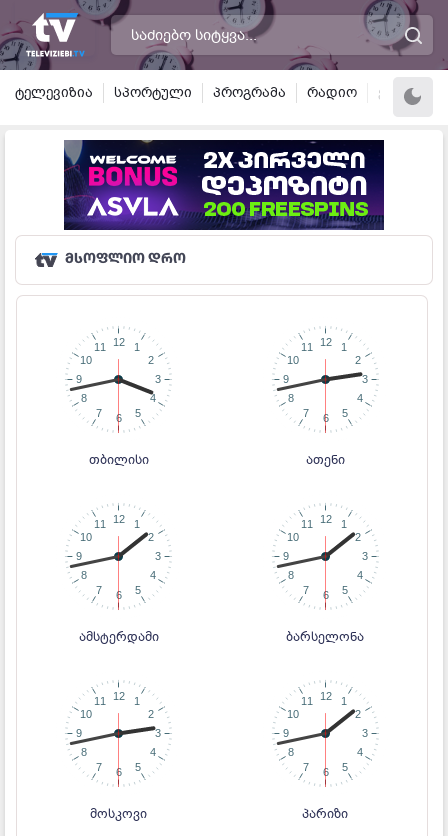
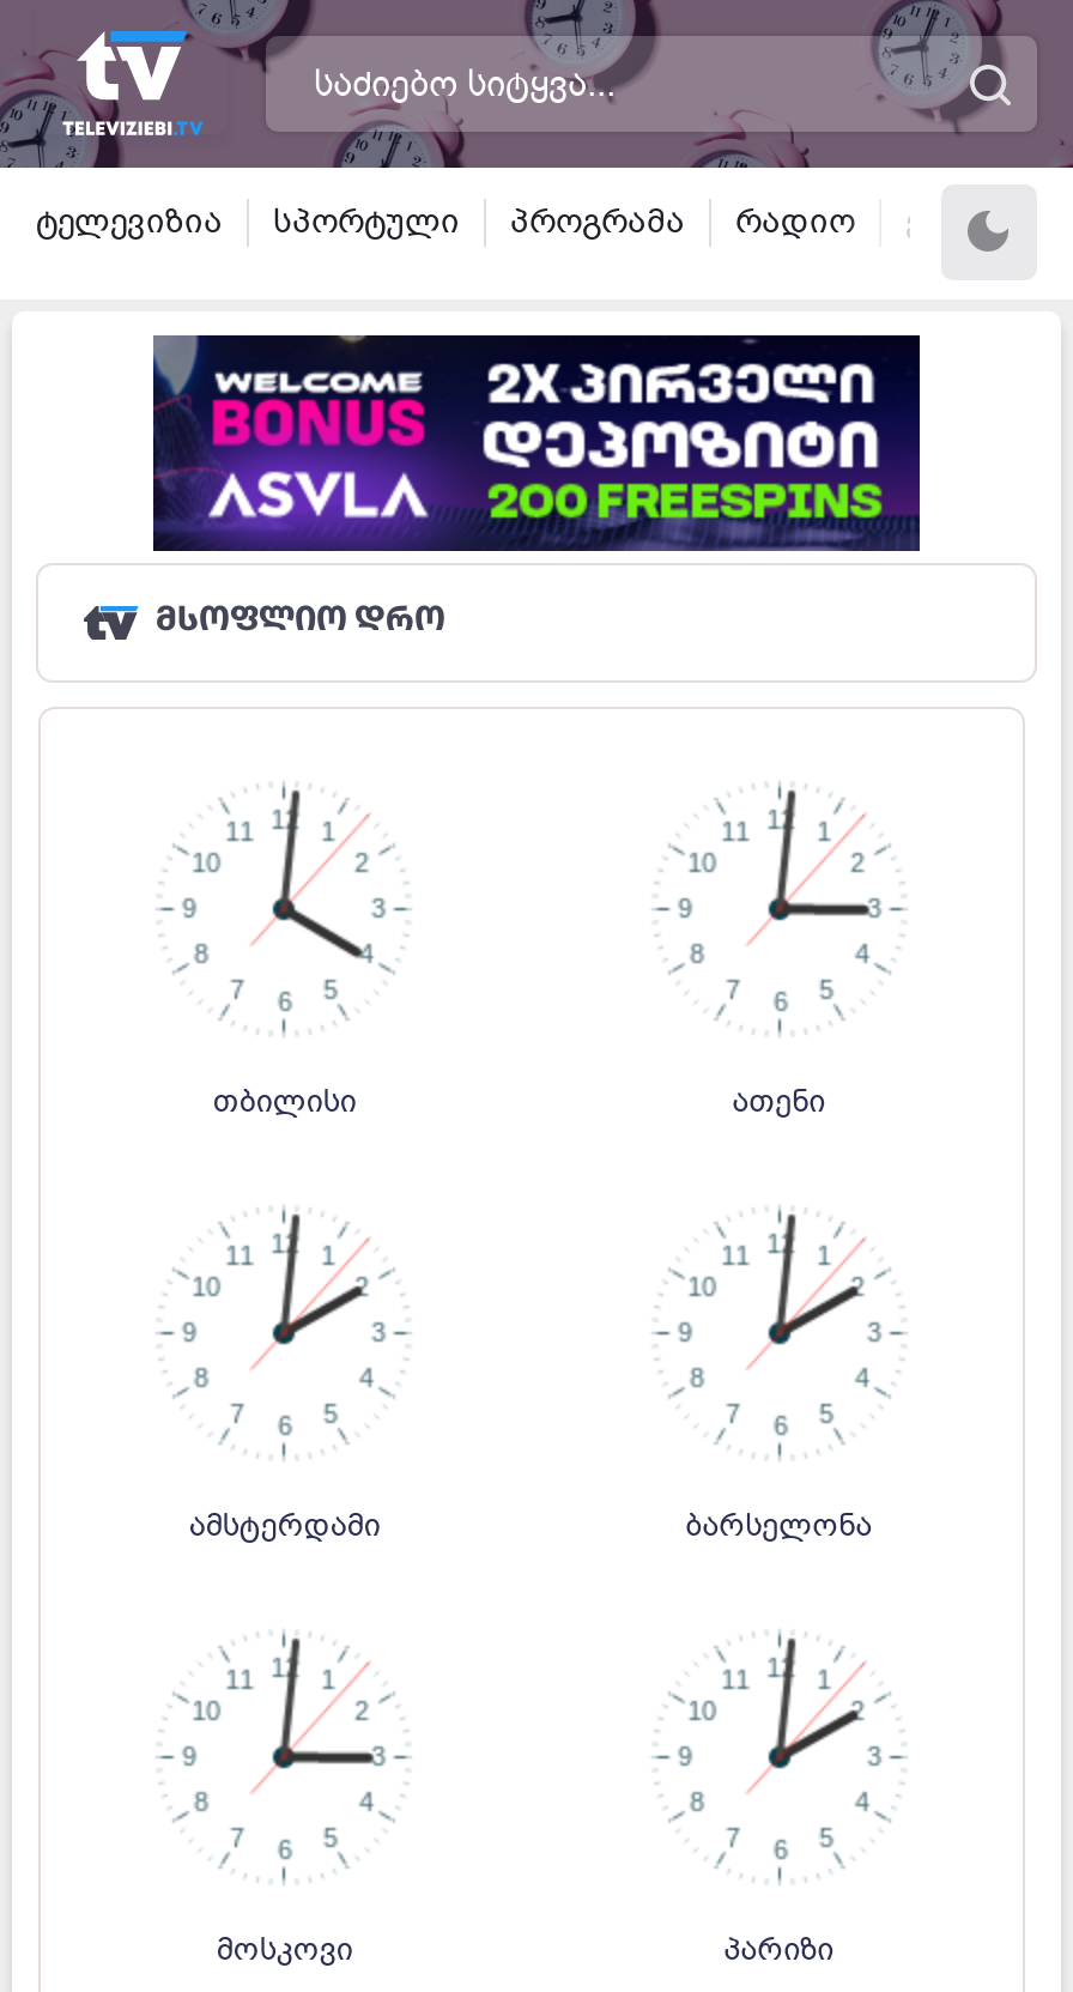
- [image]
+ [image]

- [image]
+ [image]

- [image]
+ [image]

- [image]
+ [image]

- [image]
+ [image]

- [image]
+ [image]
